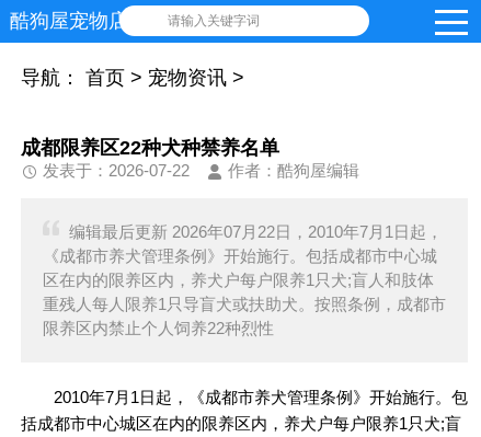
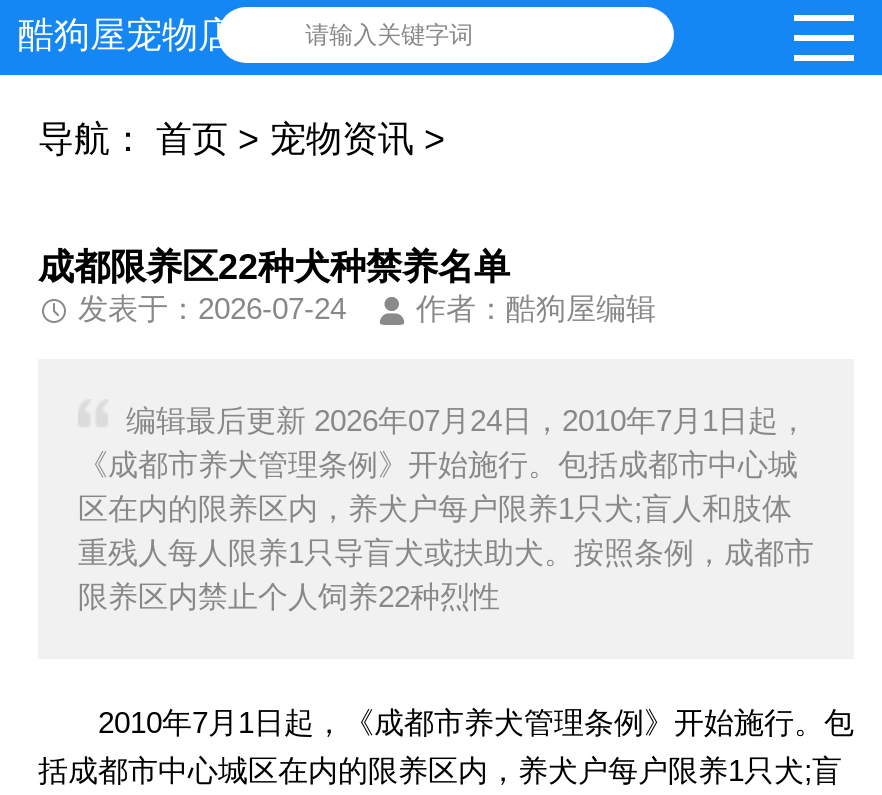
- 发表于：2026-07-22
+ 发表于：2026-07-24

- 编辑最后更新 2026年07月22日，2010年7月1日起，
+ 编辑最后更新 2026年07月24日，2010年7月1日起，
